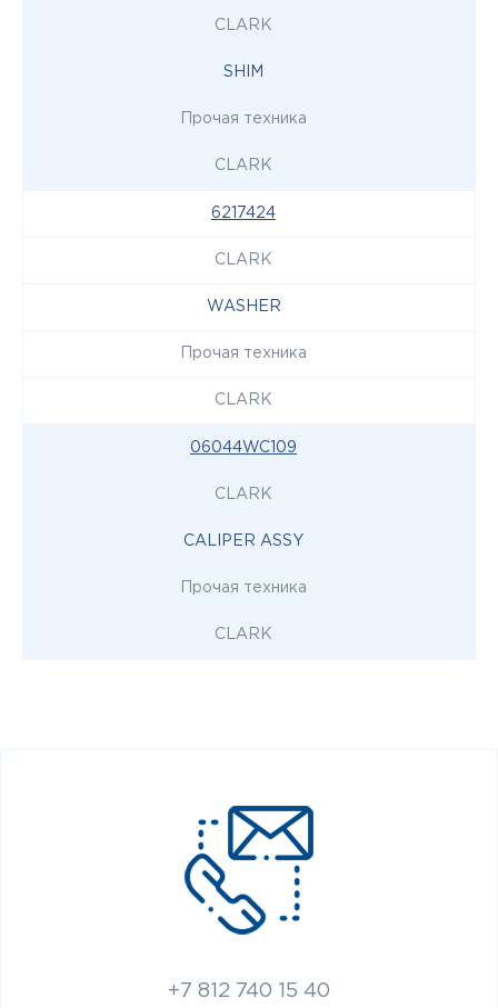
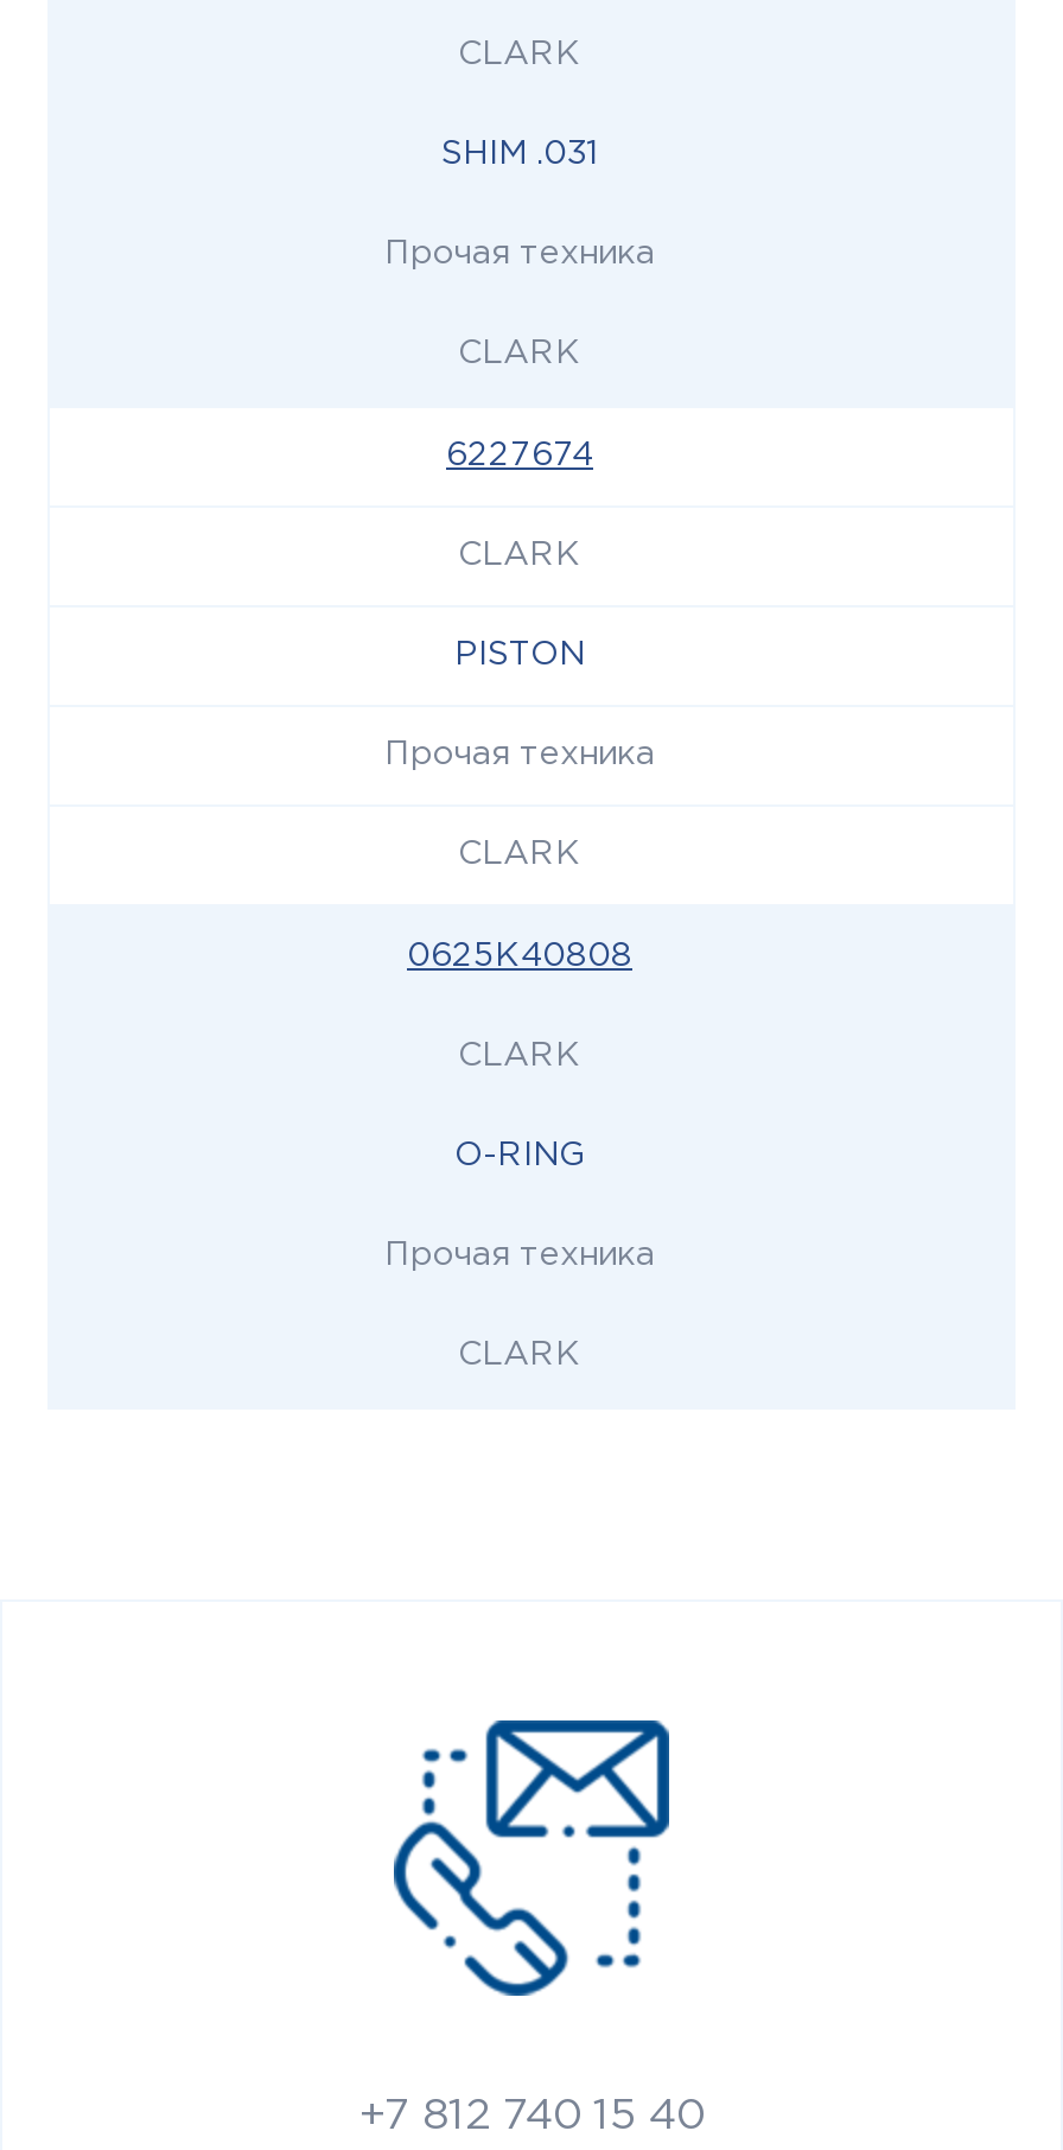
- SHIM
+ SHIM .031

- 6217424
+ 6227674

- WASHER
+ PISTON

- 06044WC109
+ 0625K40808

- CALIPER ASSY
+ O-RING
